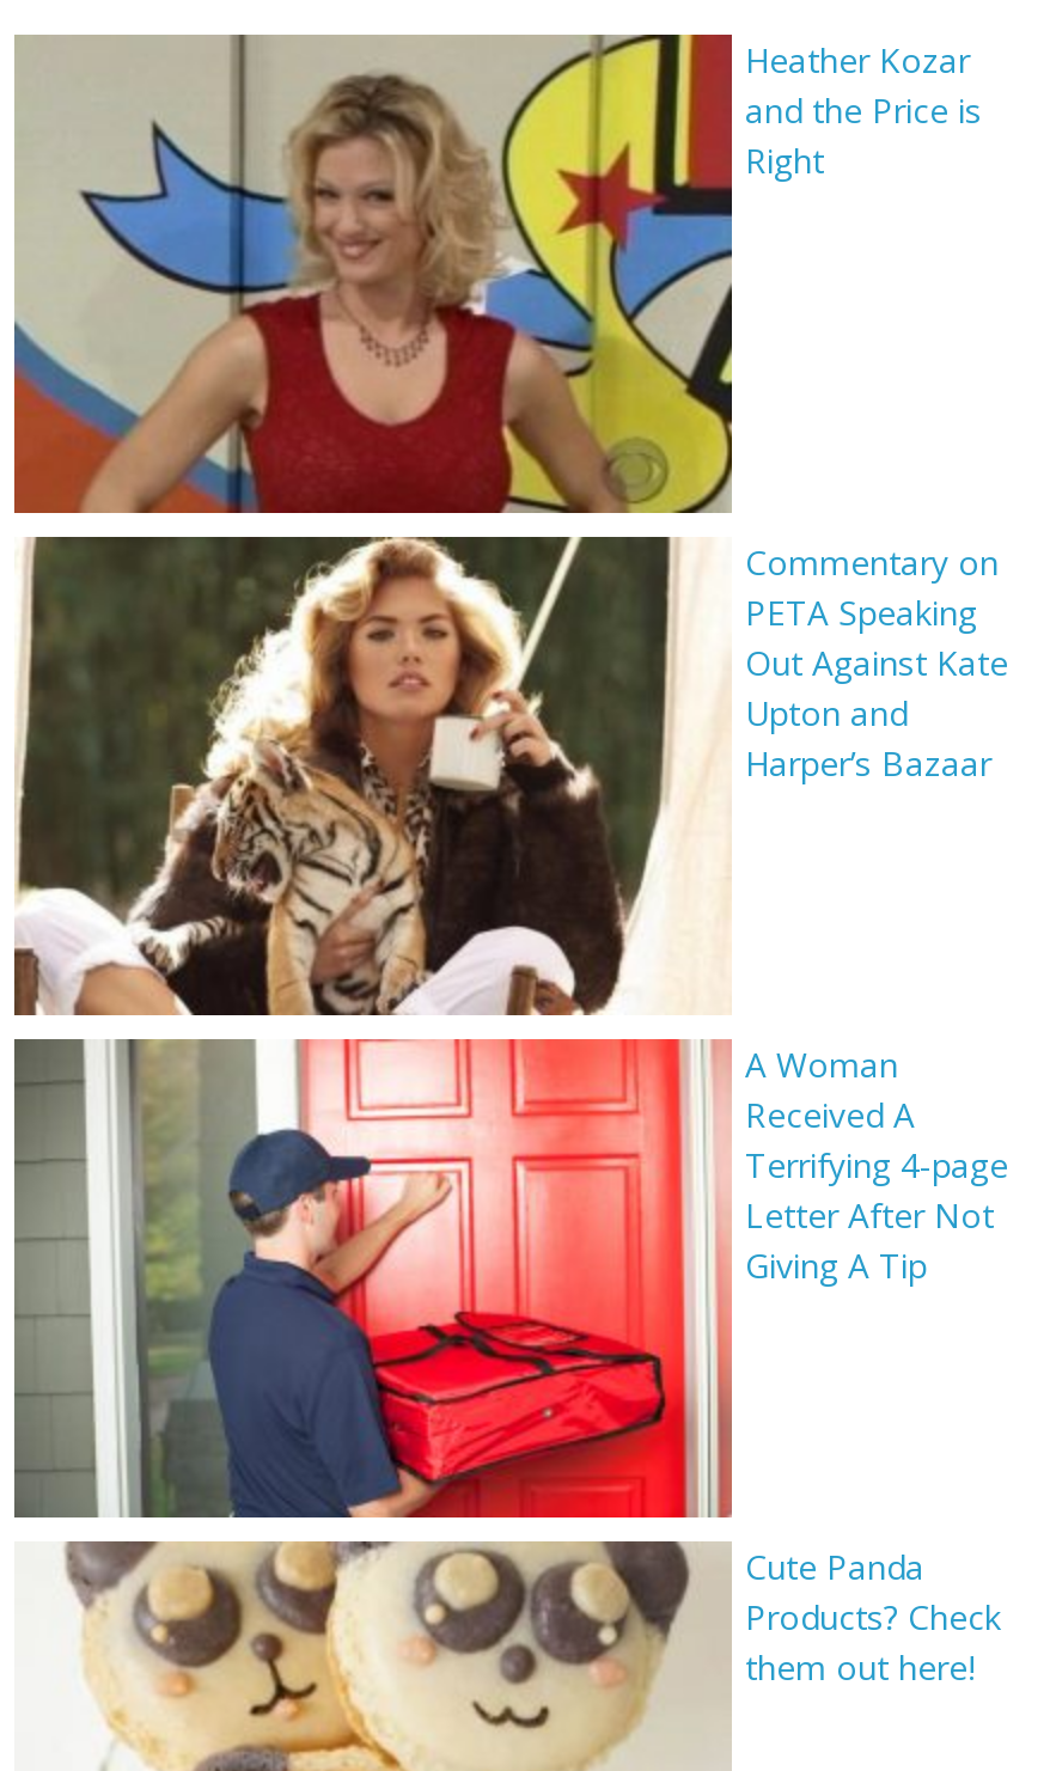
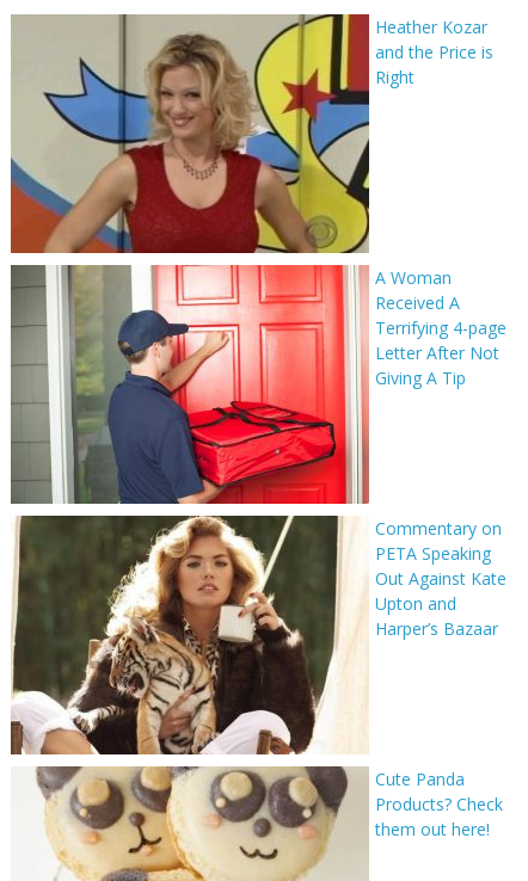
moved down: [image] | Commentary on | PETA Speaking | Out Against Kate | Upton and | Harper’s Bazaar

moved up: A Woman | Received A | Terrifying 4-page | Letter After Not | Giving A Tip
